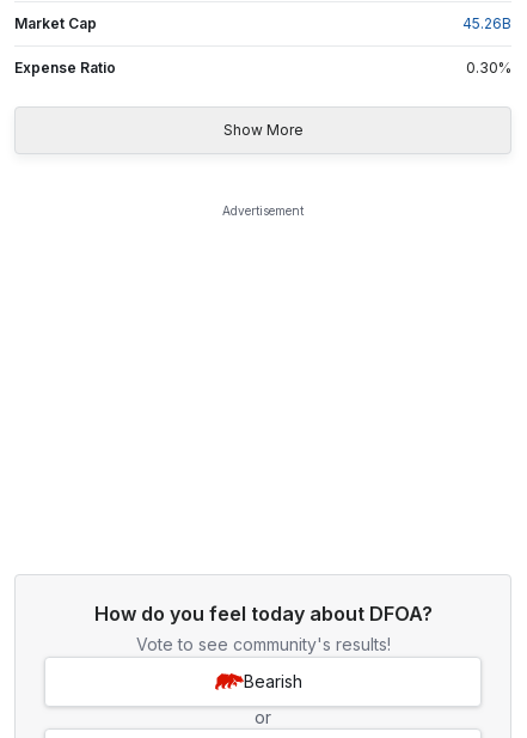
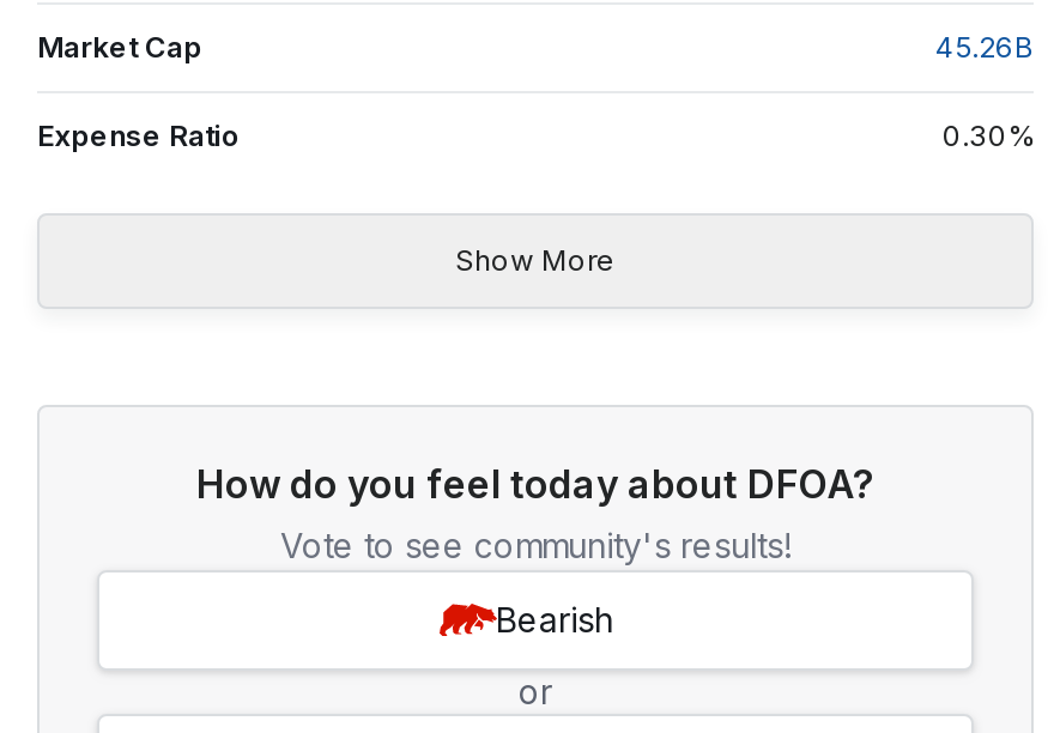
- Advertisement
